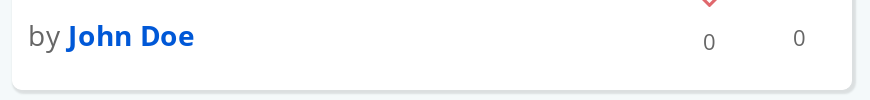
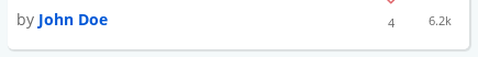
- 0
- 0
+ 4
+ 6.2k
